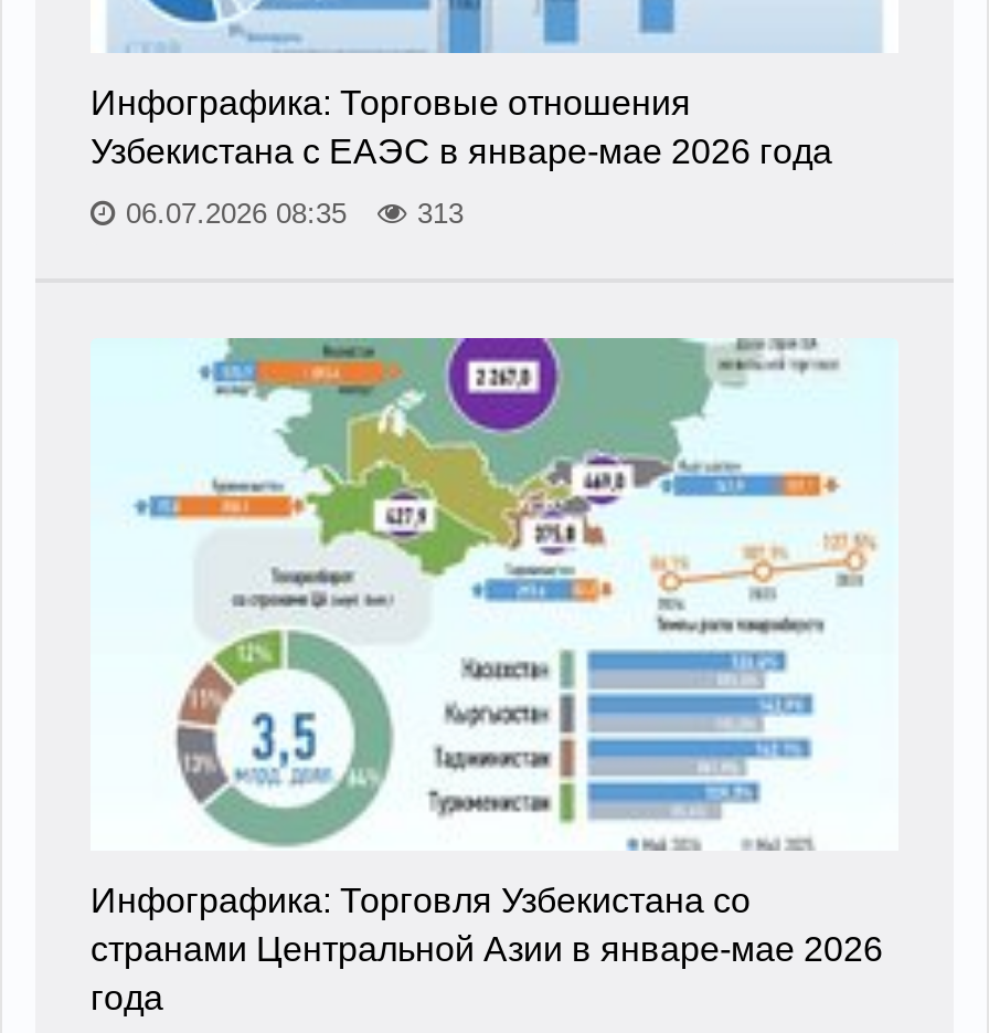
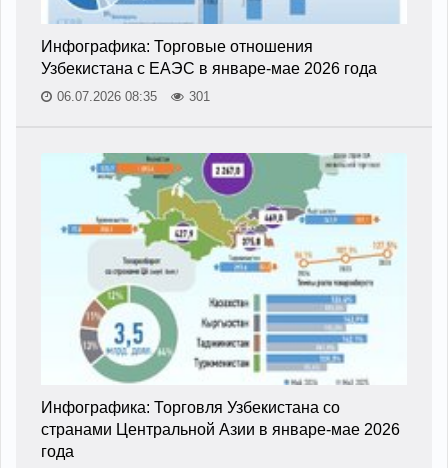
- 06.07.2026 08:35 313
+ 06.07.2026 08:35 301
